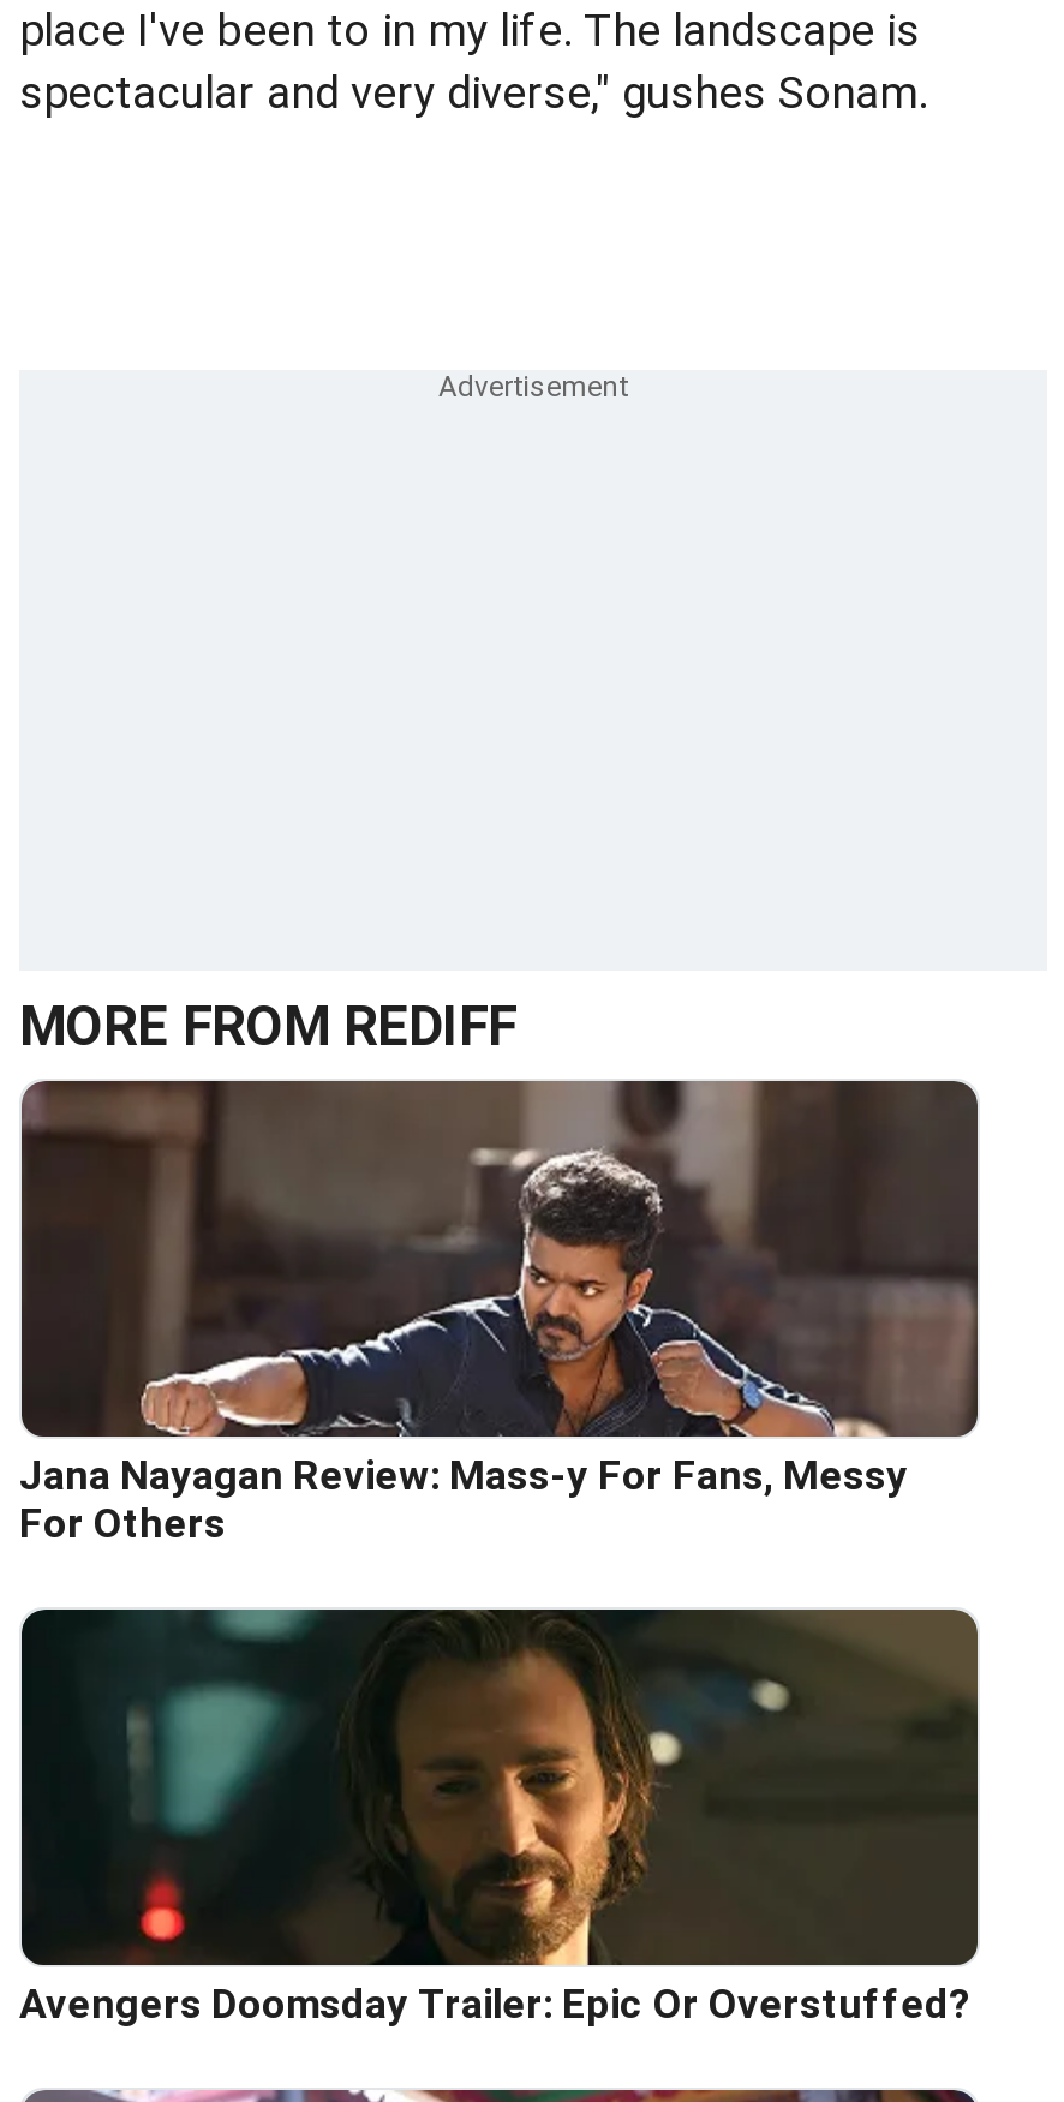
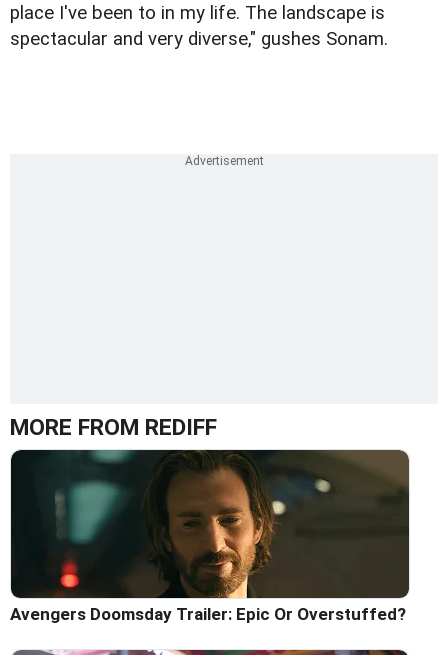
- [image]
- Jana Nayagan Review: Mass-y For Fans, Messy
- For Others
